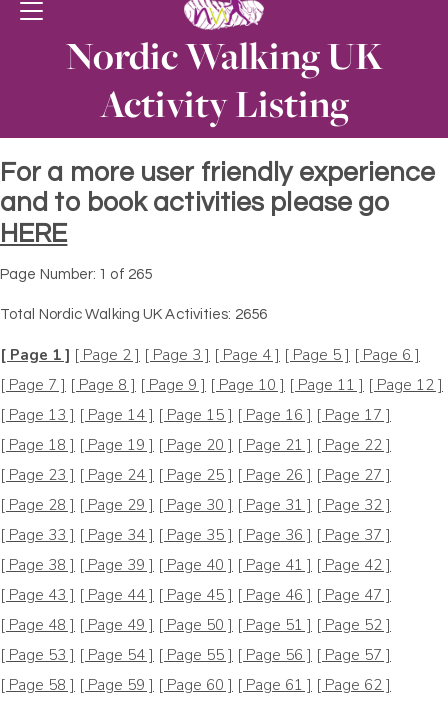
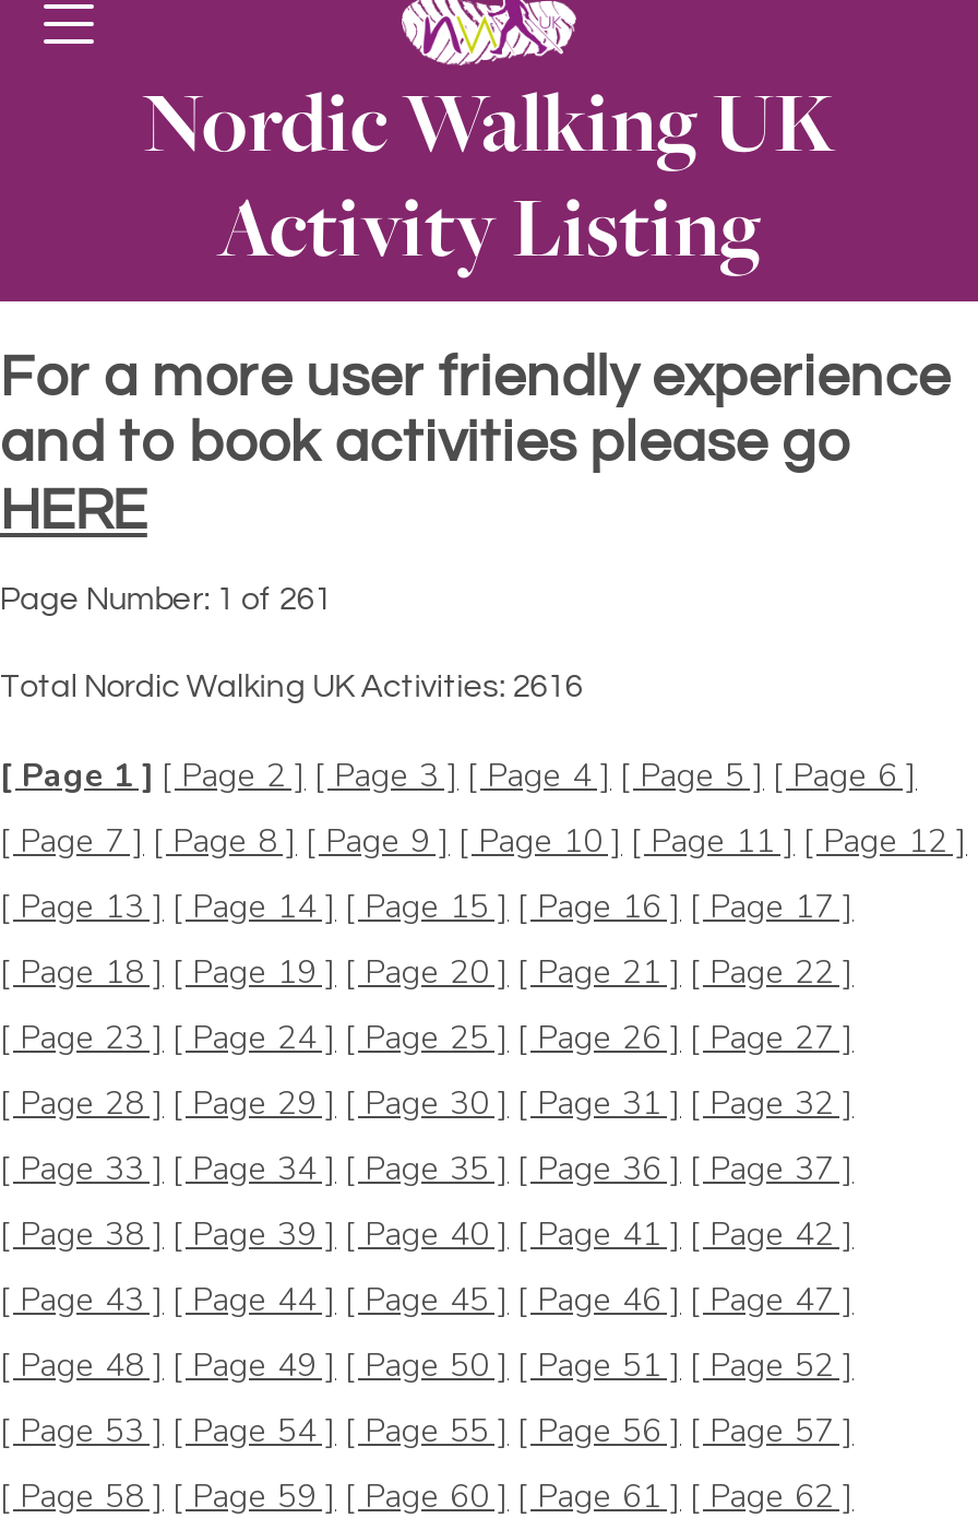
- Page Number: 1 of 265
+ Page Number: 1 of 261

- Total Nordic Walking UK Activities: 2656
+ Total Nordic Walking UK Activities: 2616
